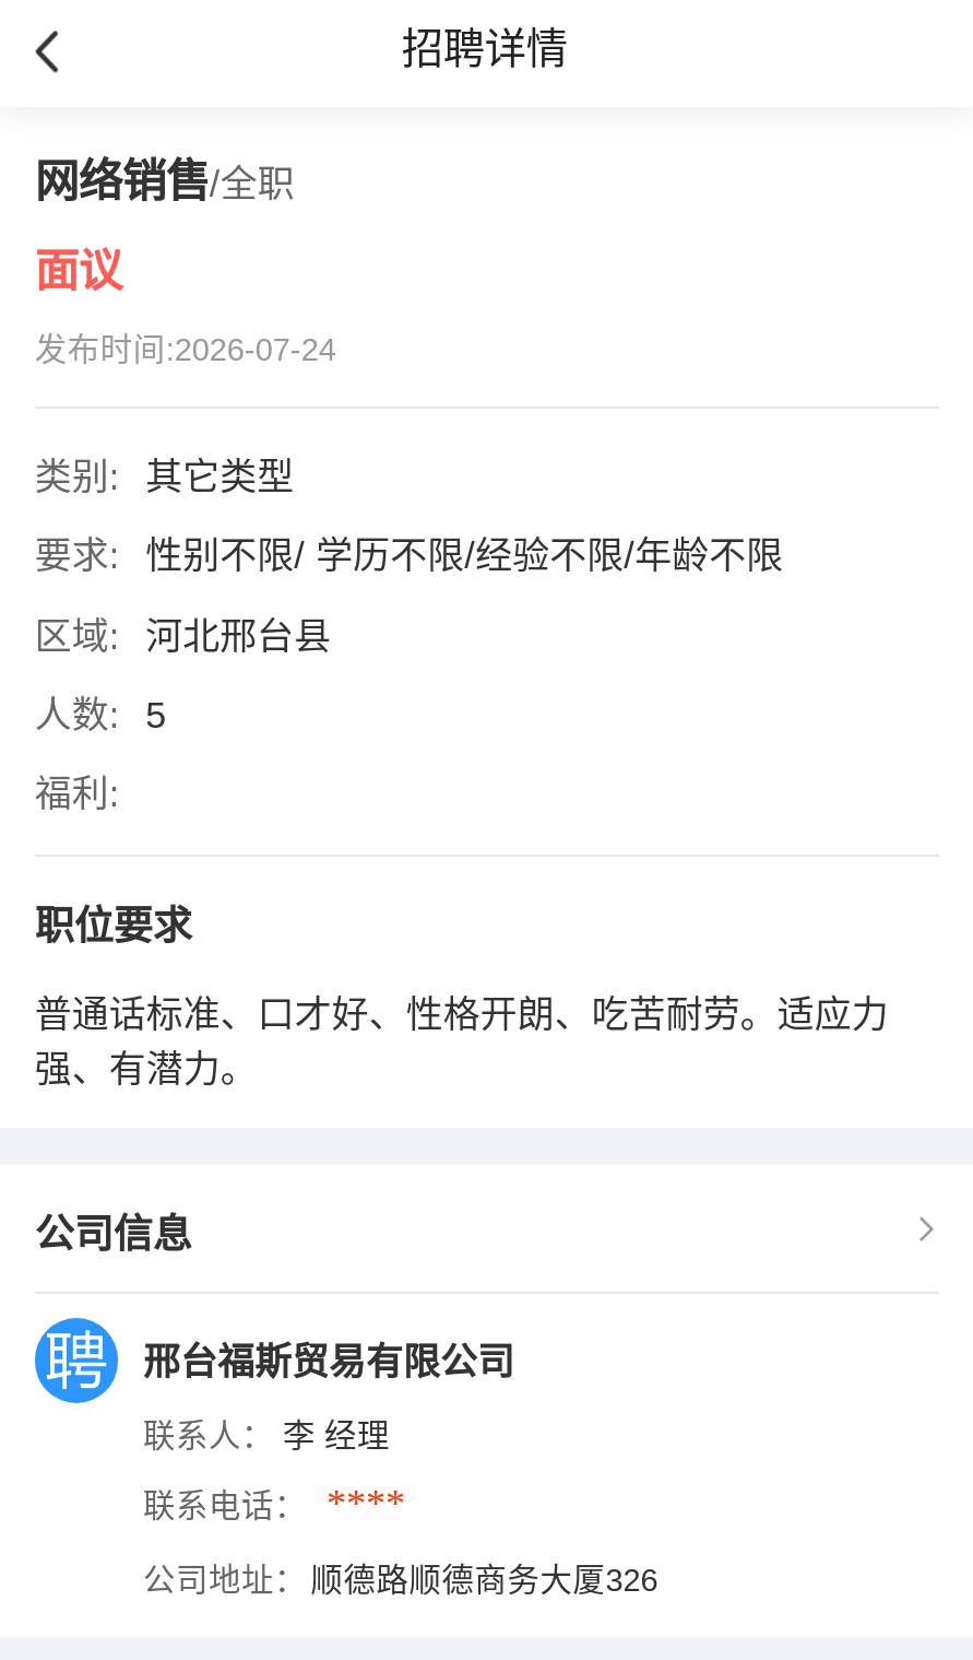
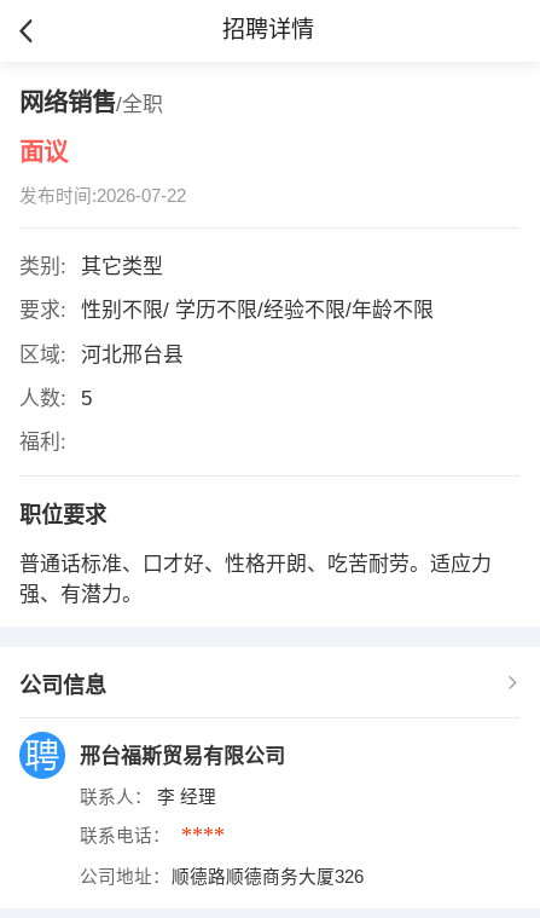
- 发布时间:2026-07-24
+ 发布时间:2026-07-22
